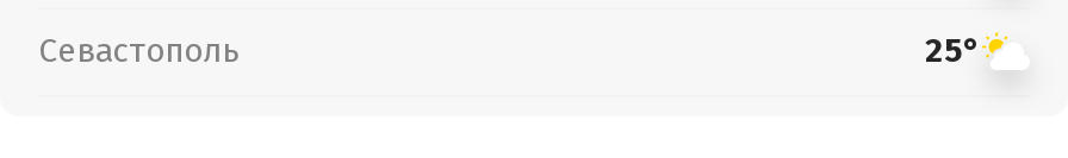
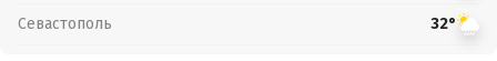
- 25°
+ 32°
